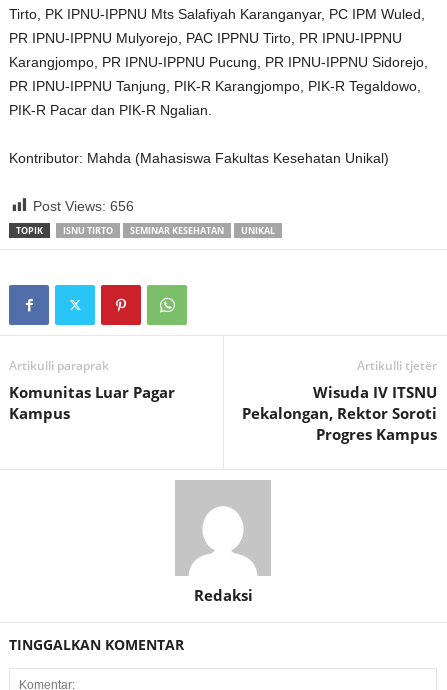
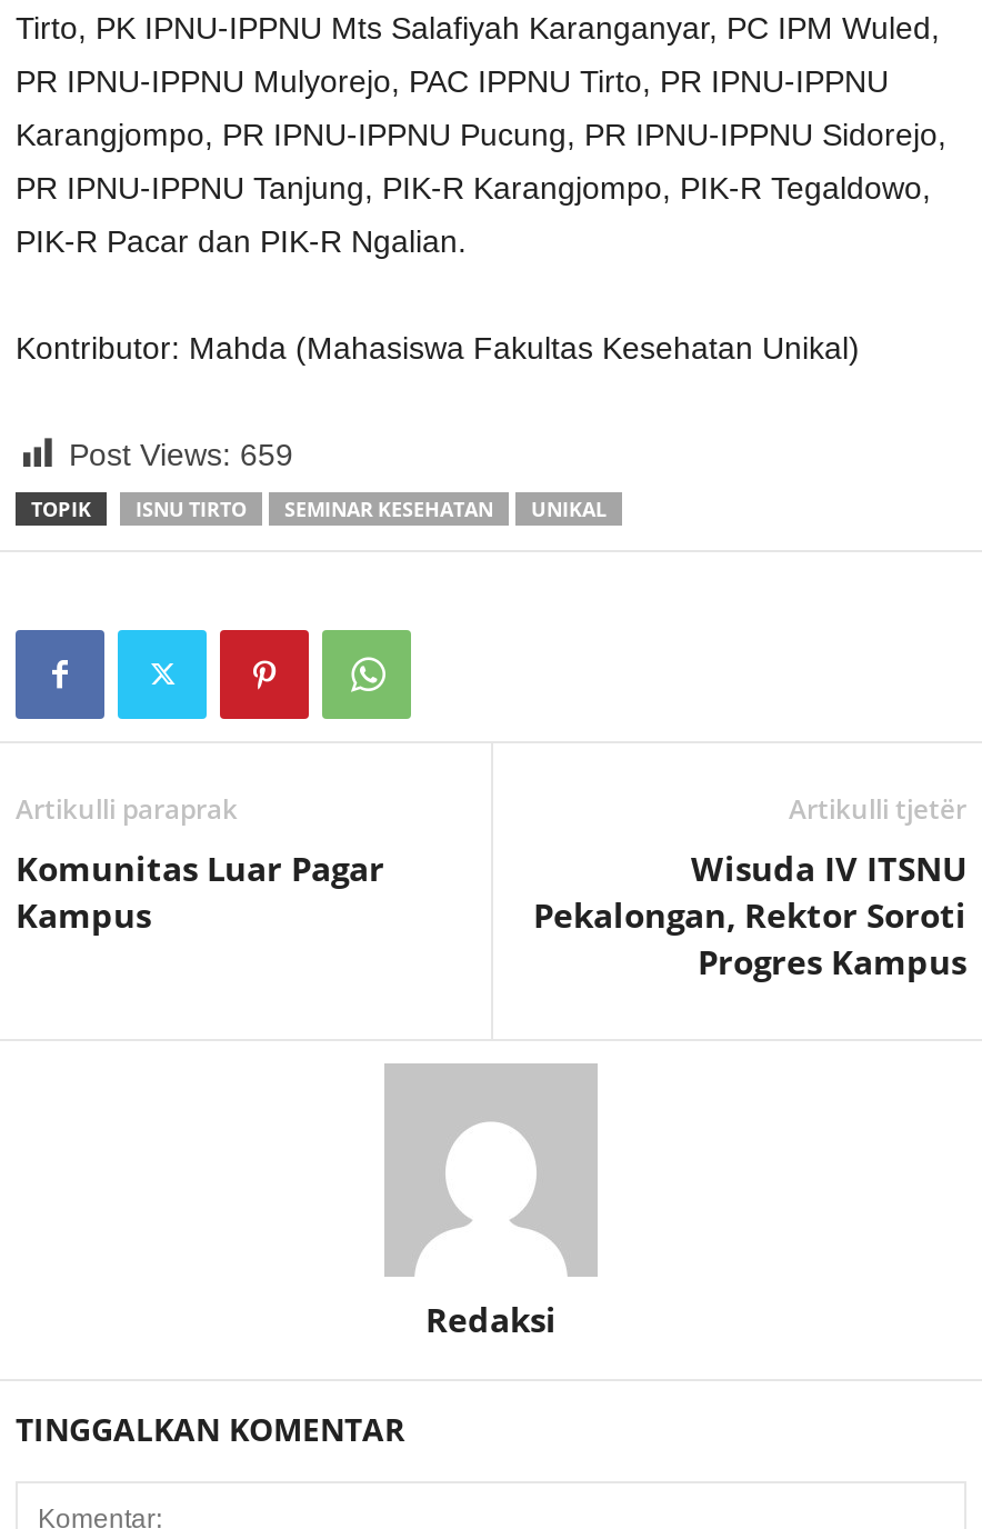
- Post Views: 656
+ Post Views: 659
